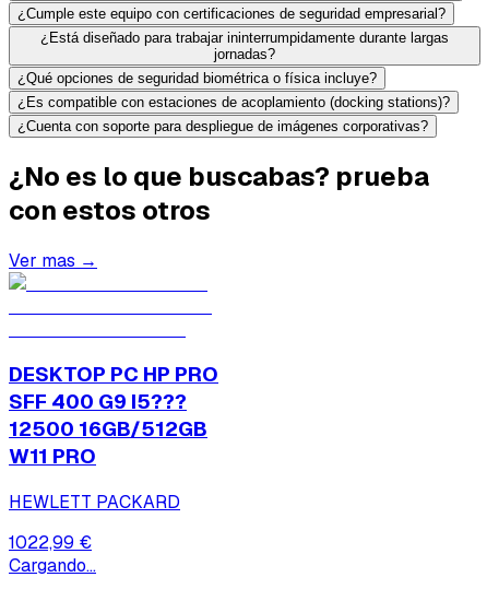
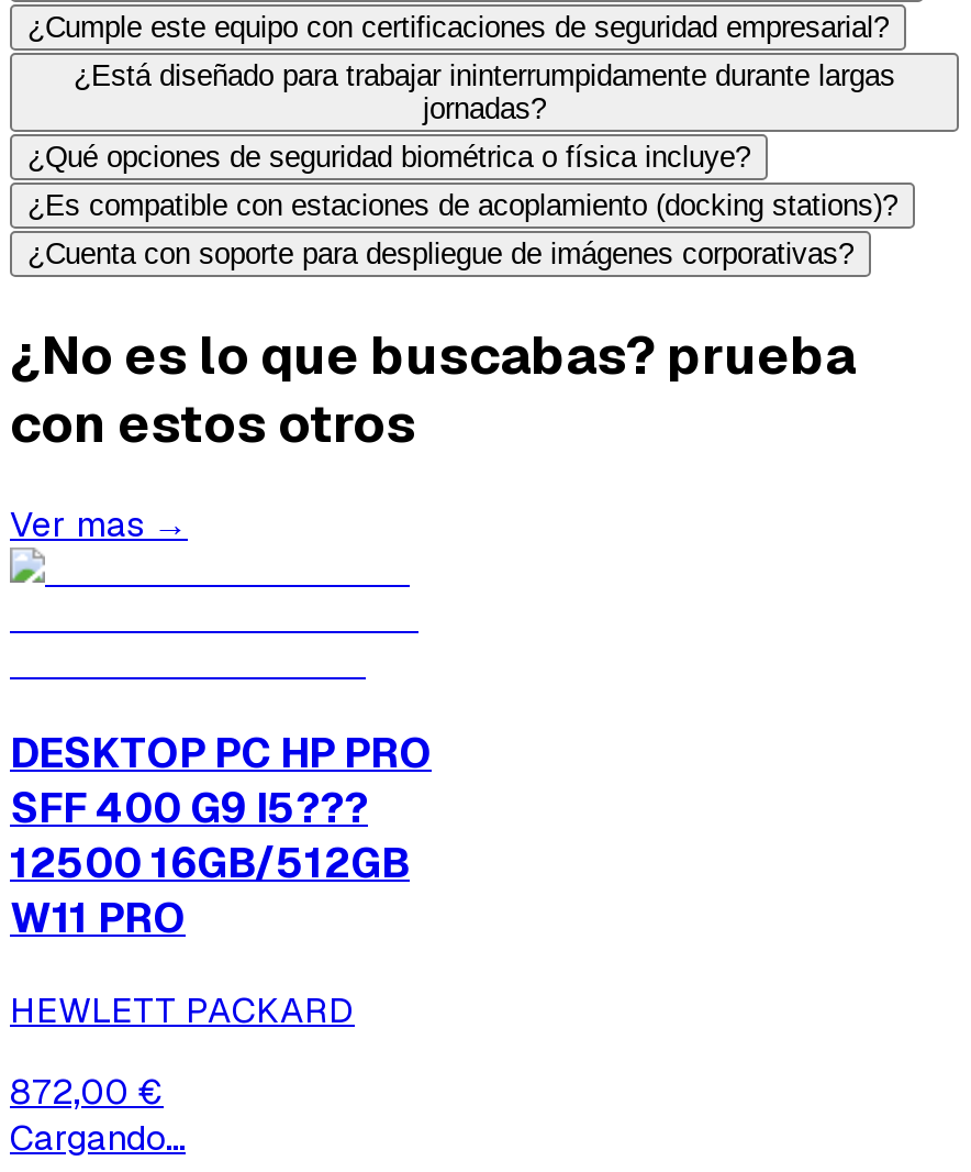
- 1022,99 €
+ 872,00 €
